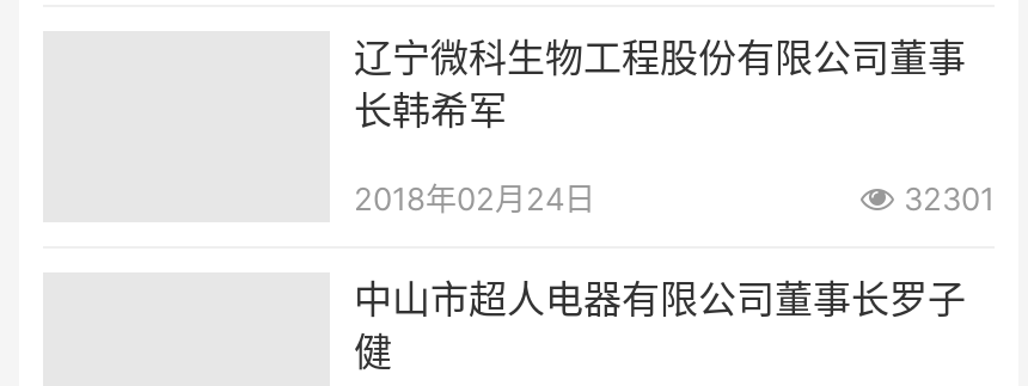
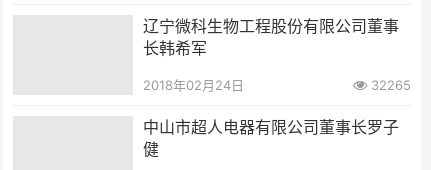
- 32301
+ 32265
